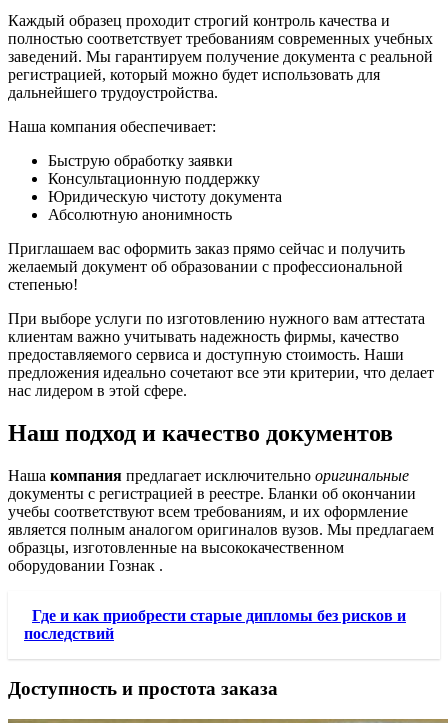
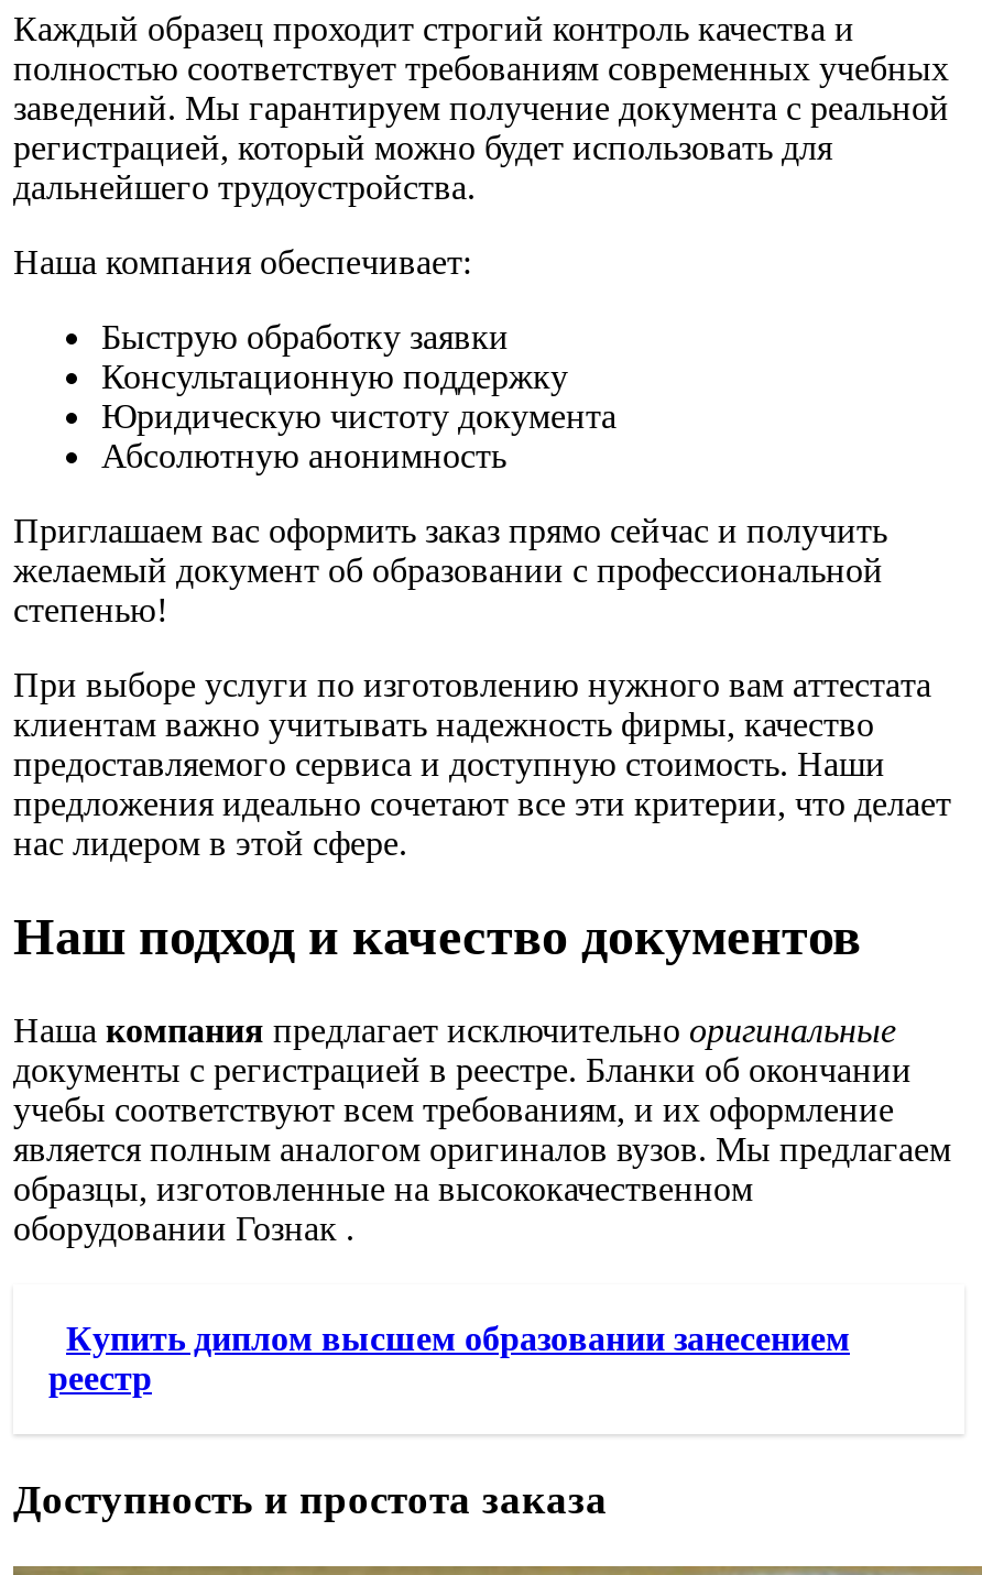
- Где и как приобрести старые дипломы без рисков и
- последствий
+ Купить диплом высшем образовании занесением
+ реестр
